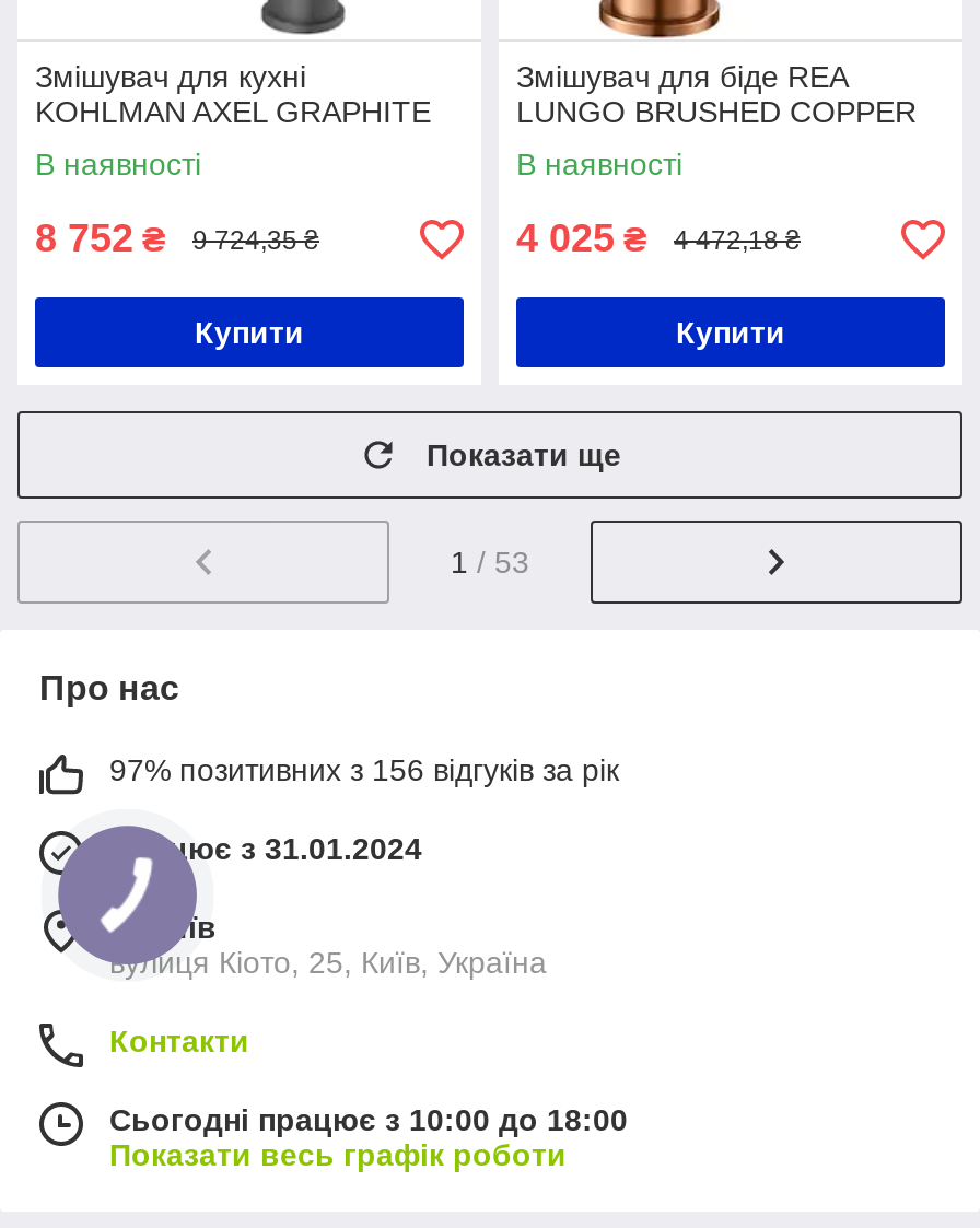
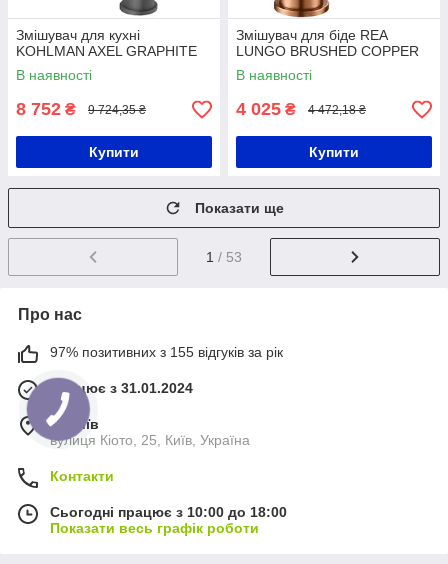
- 97% позитивних з 156 відгуків за рік
+ 97% позитивних з 155 відгуків за рік
